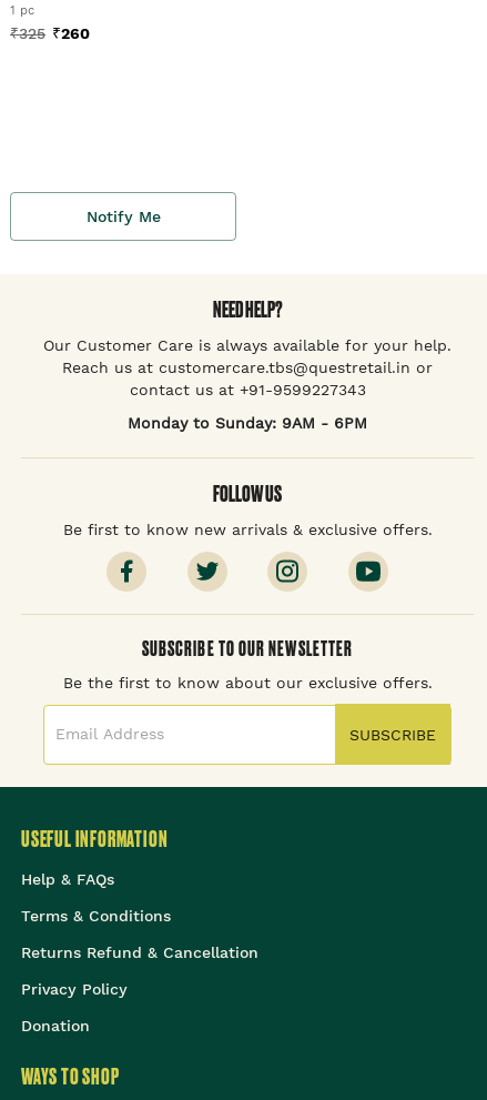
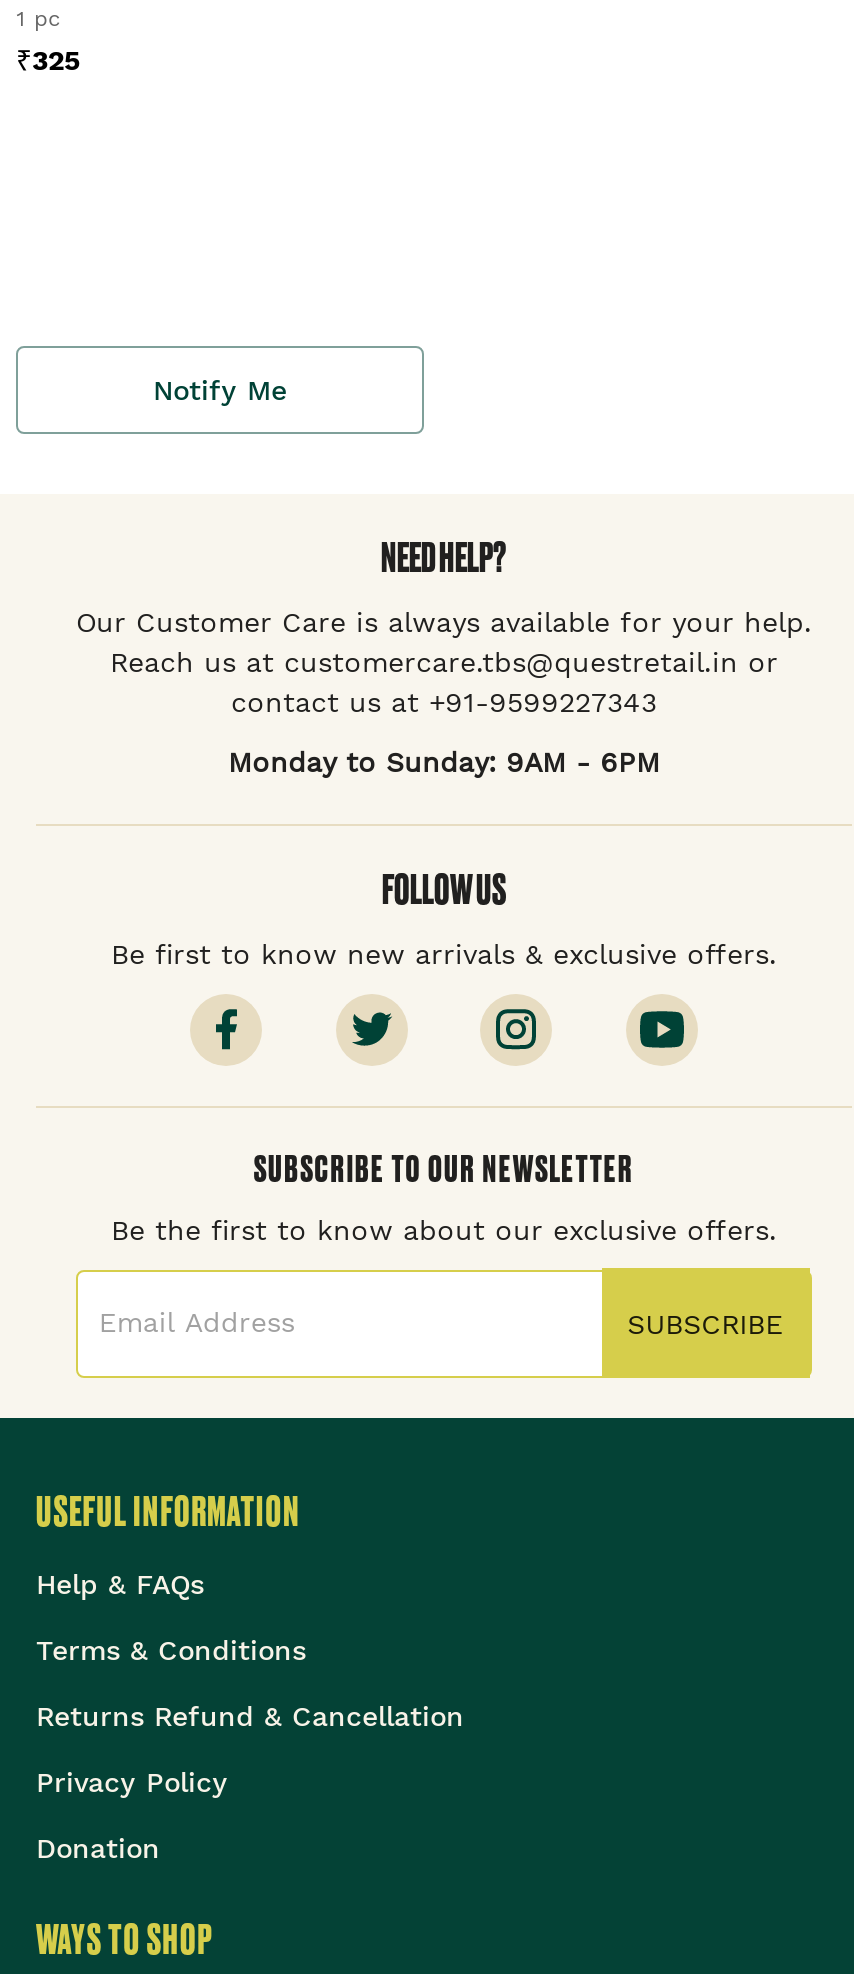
- ₹325 ₹260
+ ₹325
